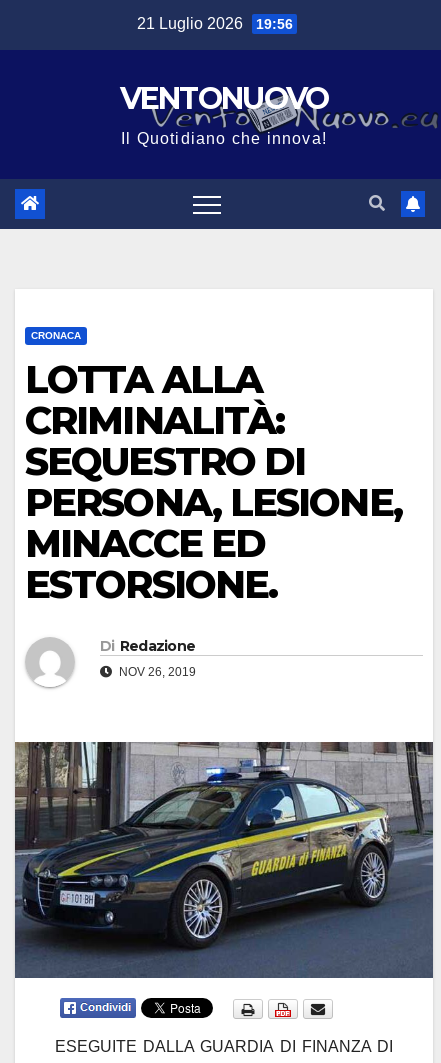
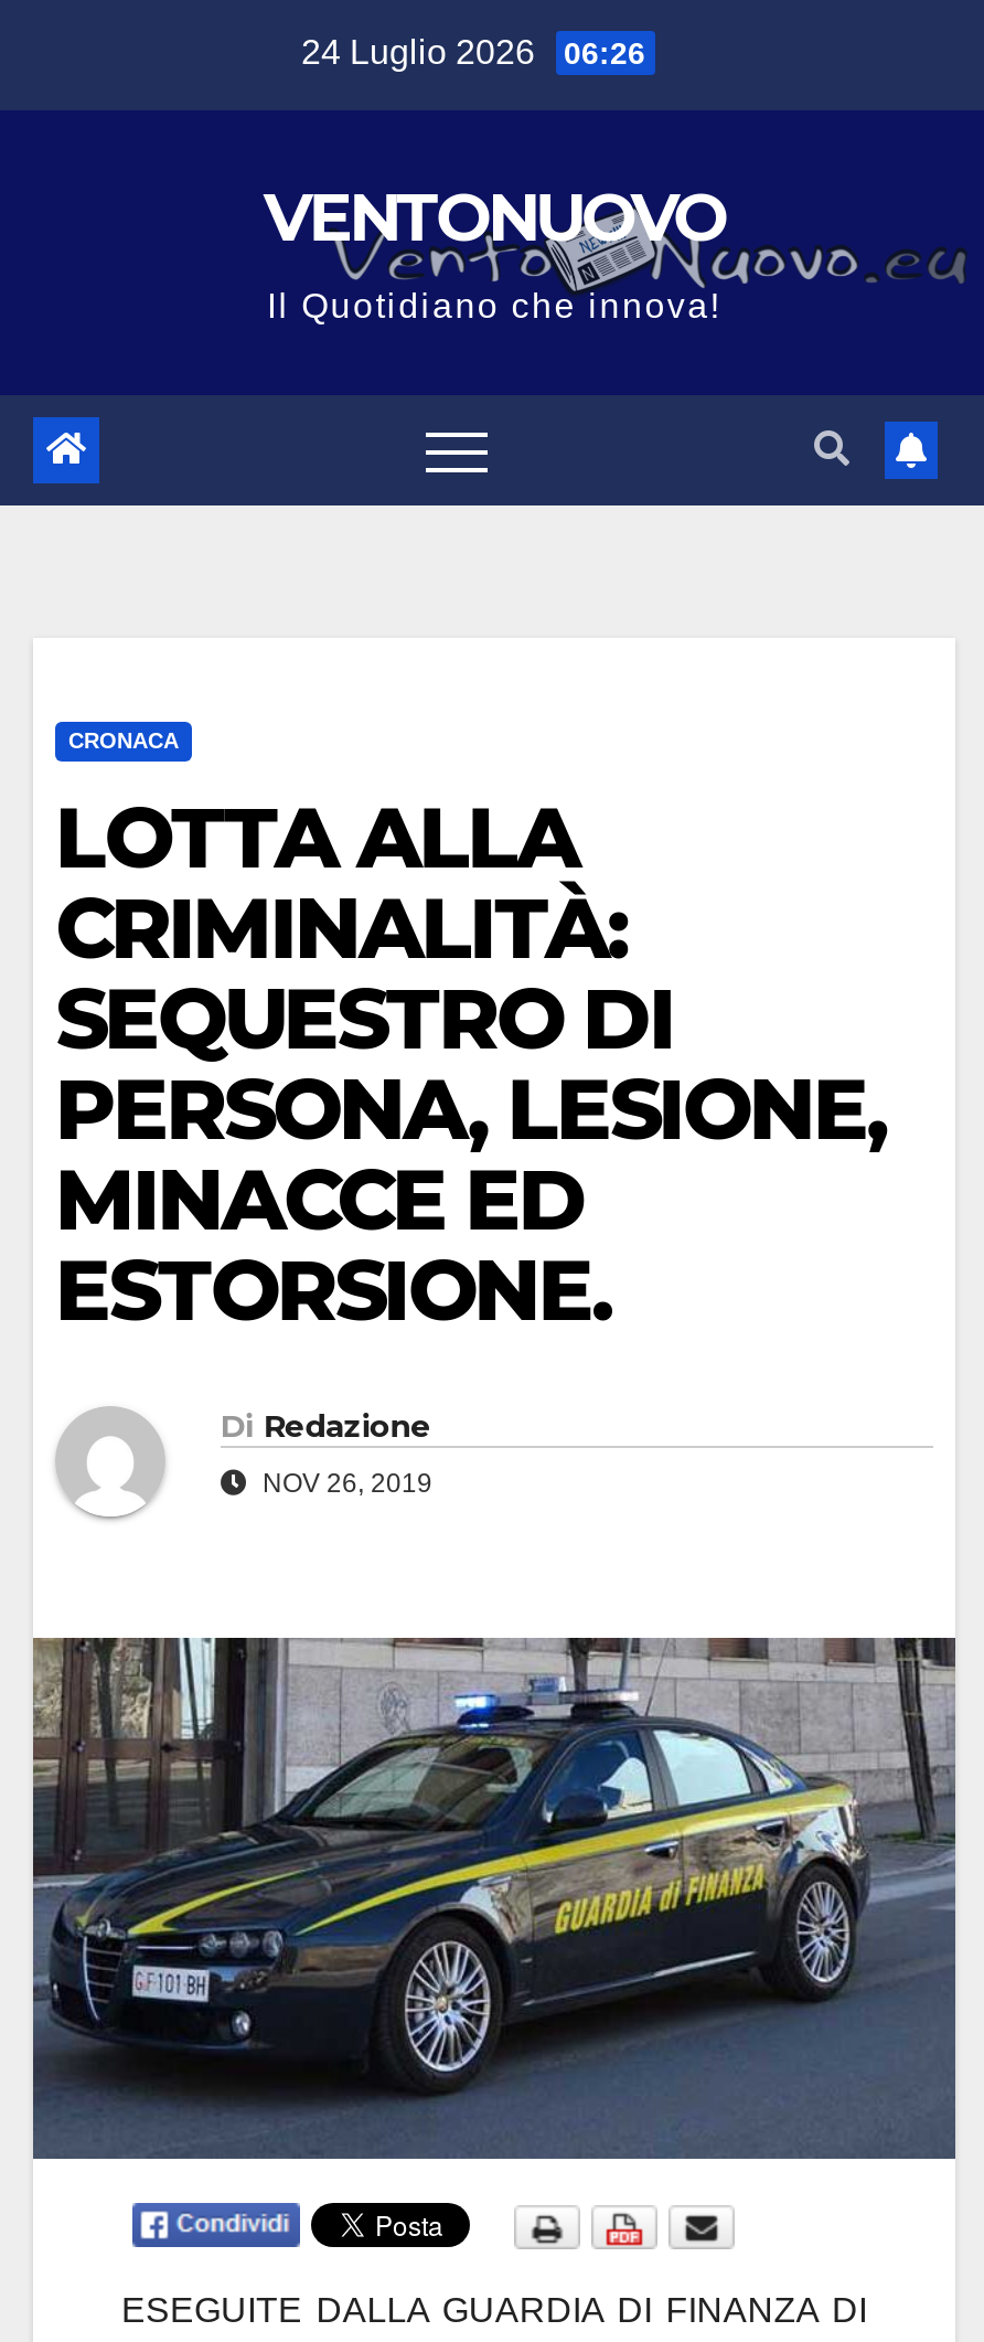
- 21 Luglio 2026 19:56
+ 24 Luglio 2026 06:26
